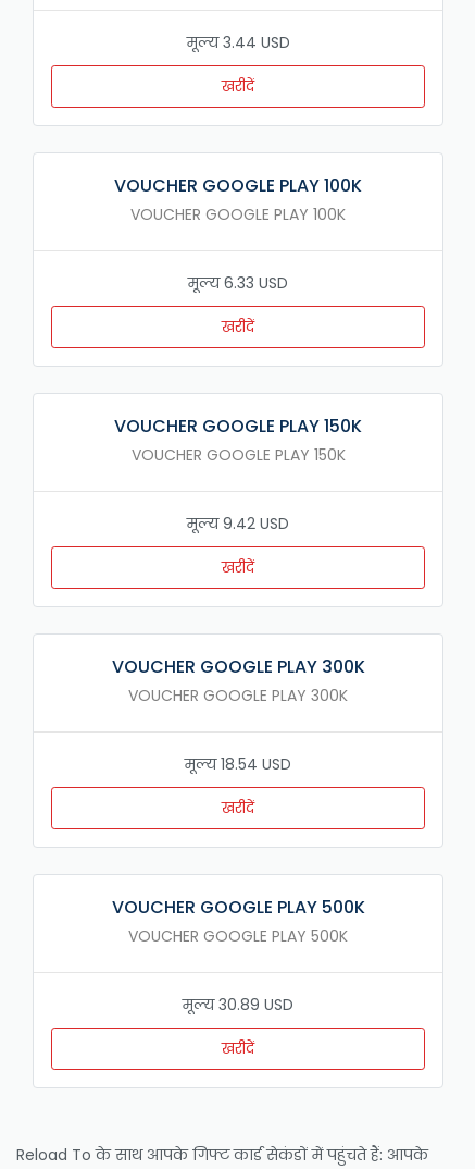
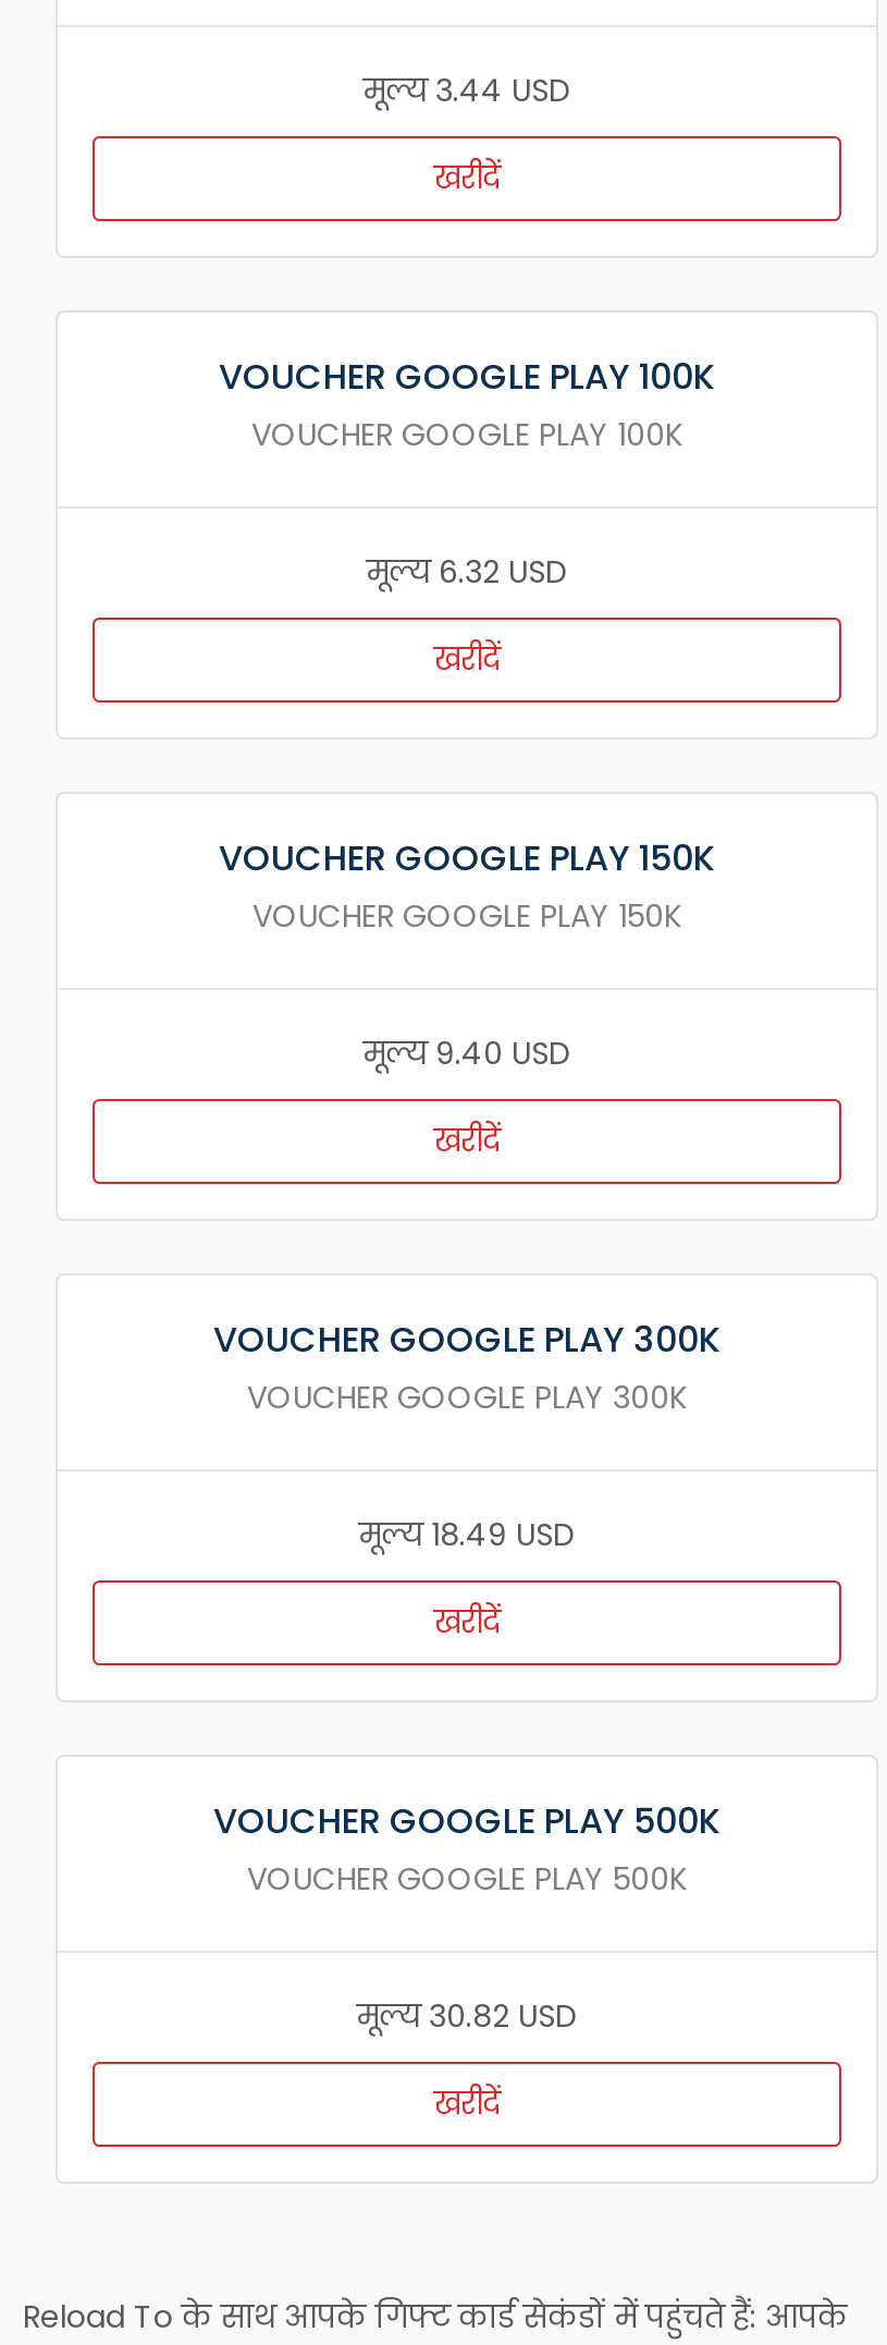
- मूल्य 6.33 USD
+ मूल्य 6.32 USD

- मूल्य 9.42 USD
+ मूल्य 9.40 USD

- मूल्य 18.54 USD
+ मूल्य 18.49 USD

- मूल्य 30.89 USD
+ मूल्य 30.82 USD
